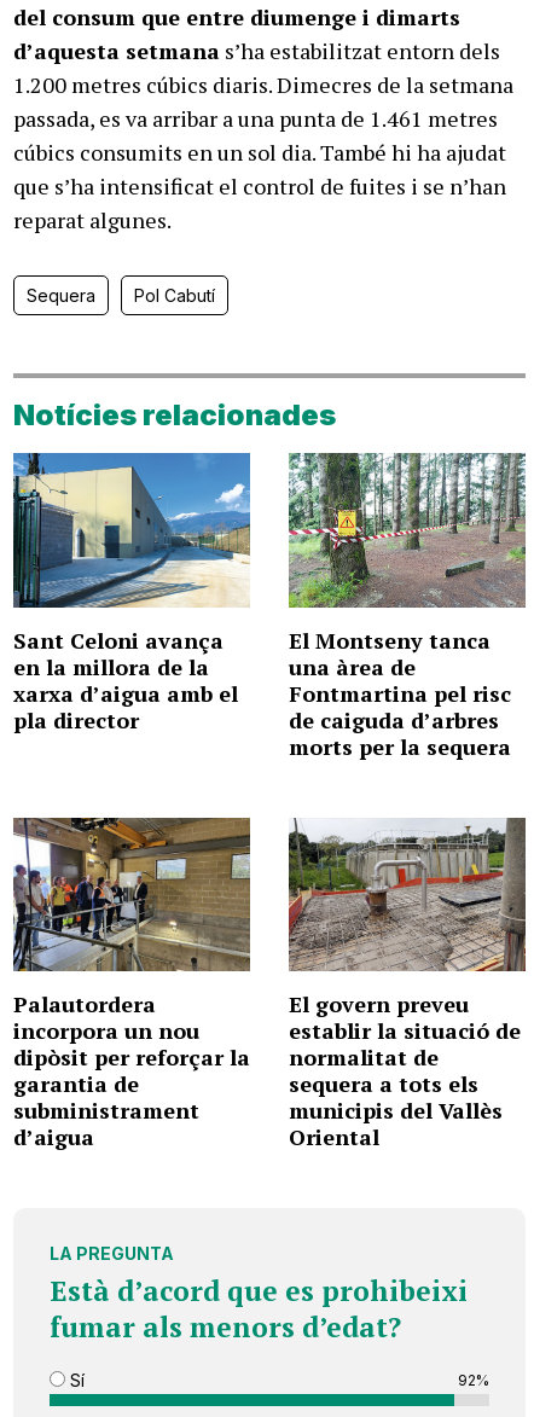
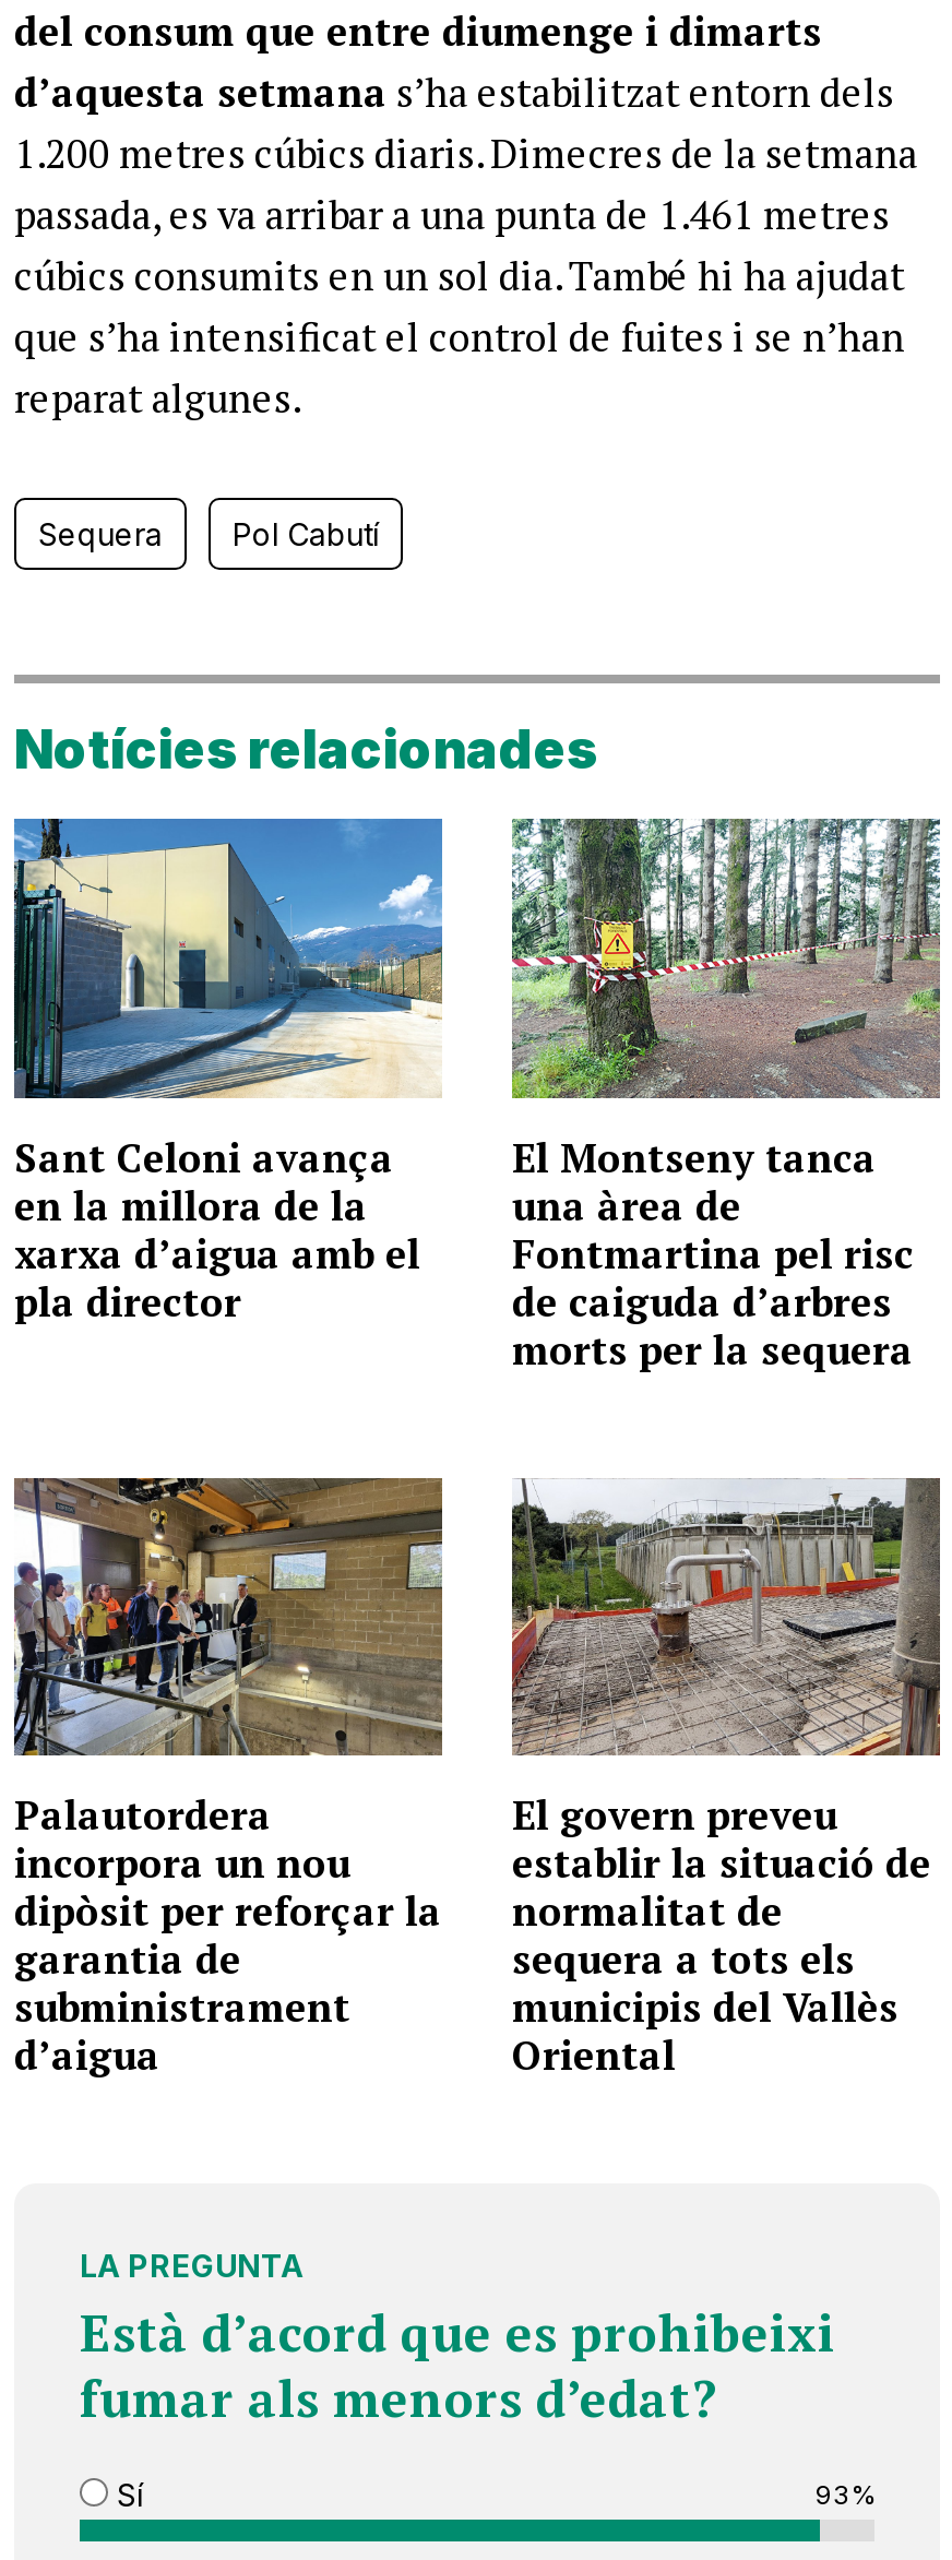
- 92%
+ 93%
